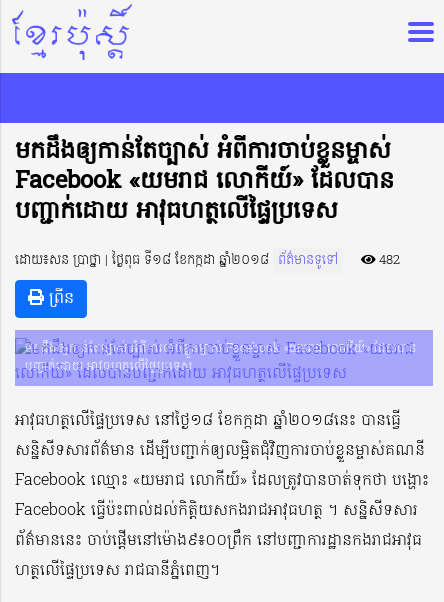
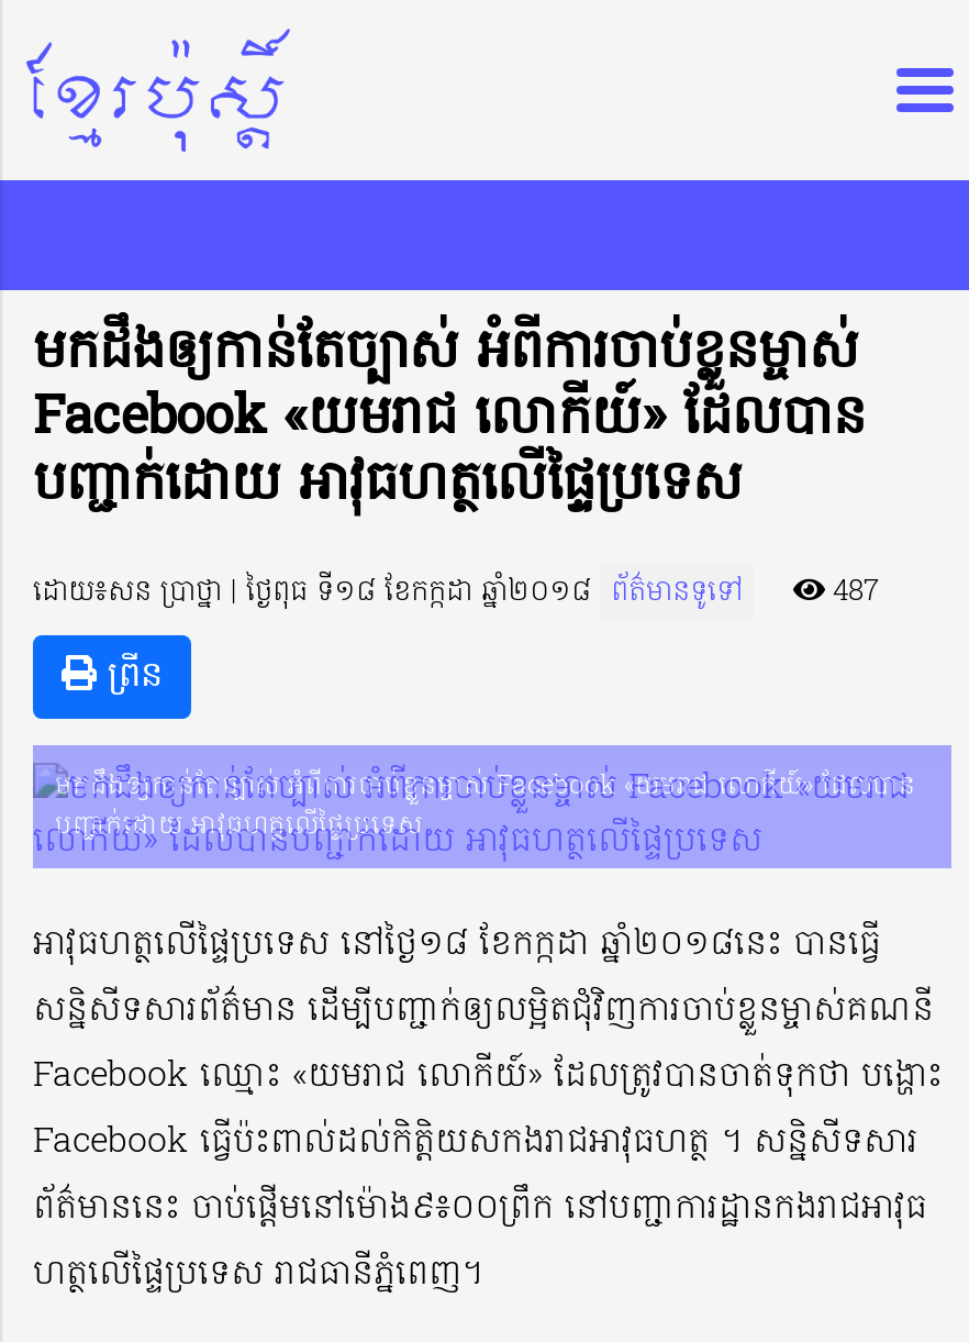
- 482
+ 487
